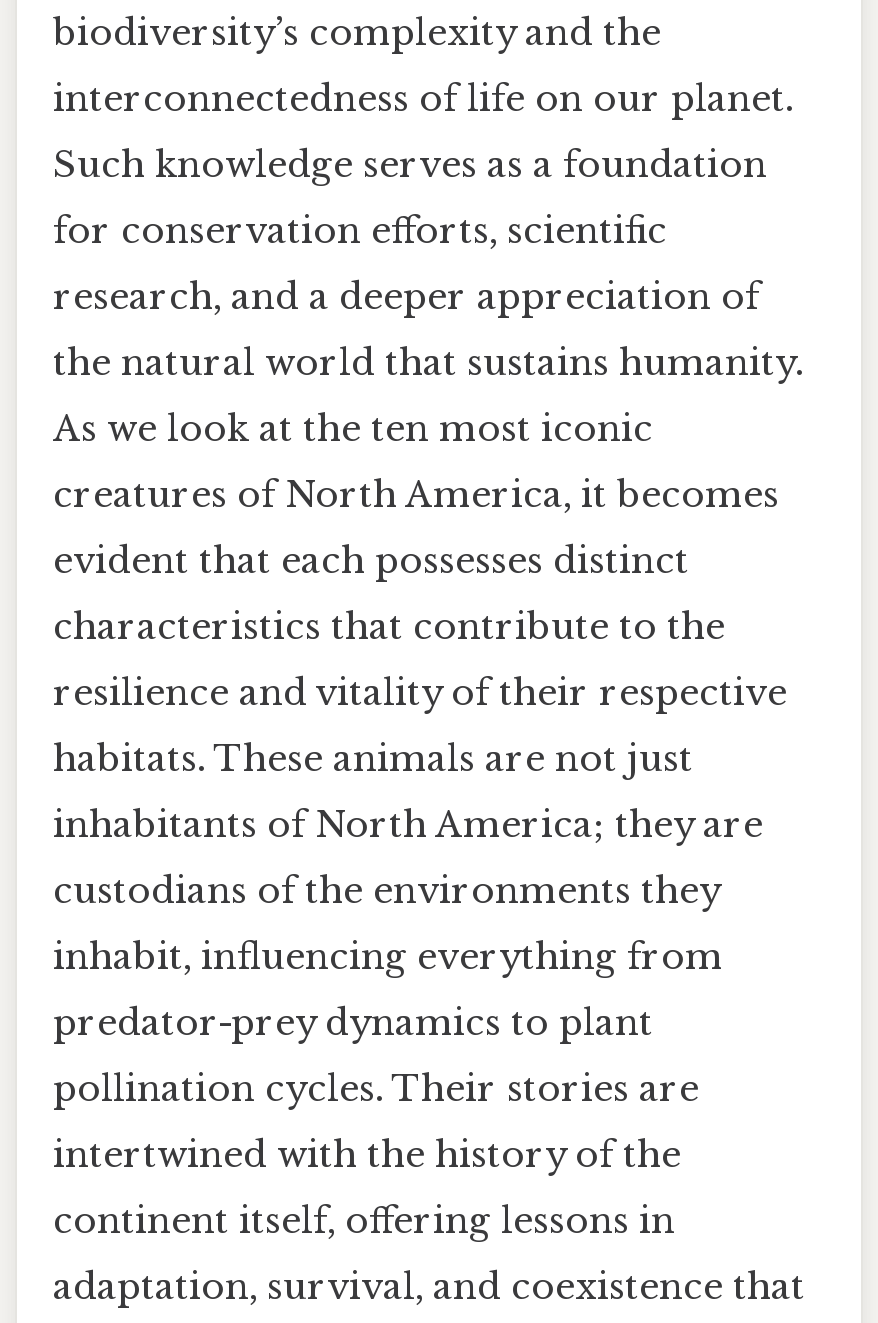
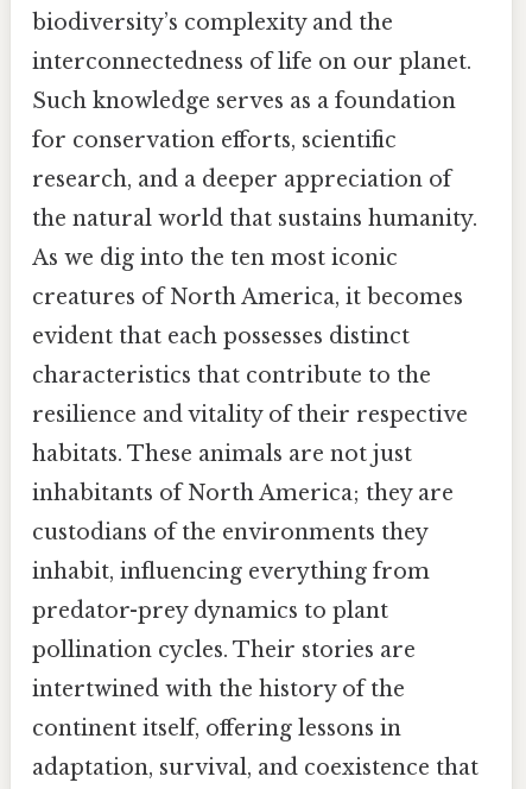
- As we look at the ten most iconic
+ As we dig into the ten most iconic
